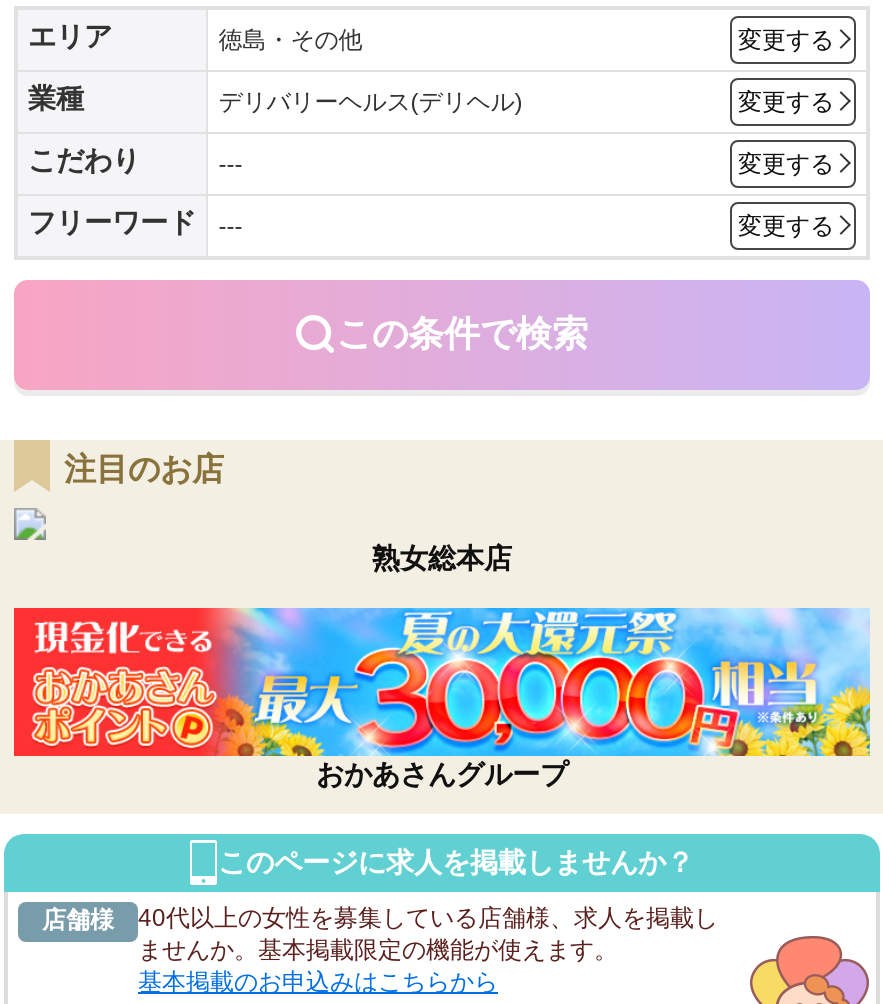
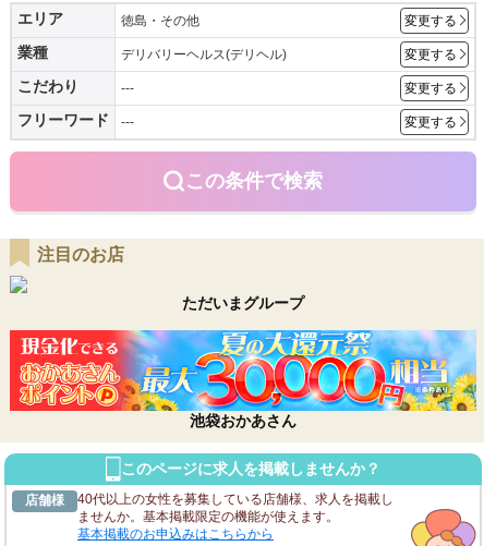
- 熟女総本店
+ ただいまグループ

- おかあさんグループ
+ 池袋おかあさん
